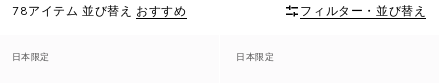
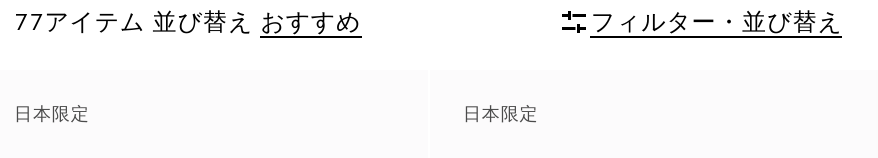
- 78アイテム 並び替え おすすめ
+ 77アイテム 並び替え おすすめ
